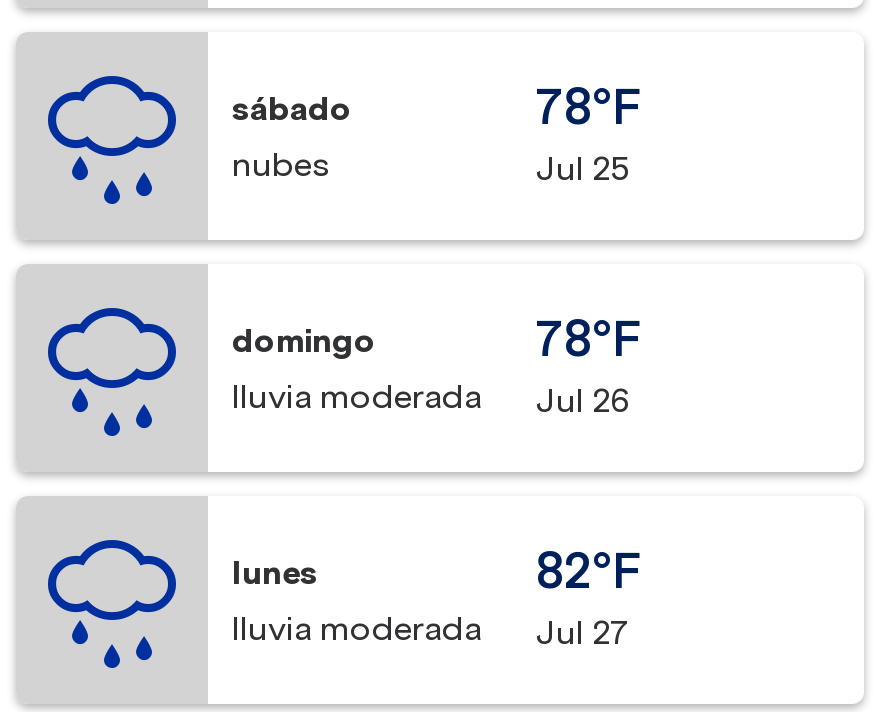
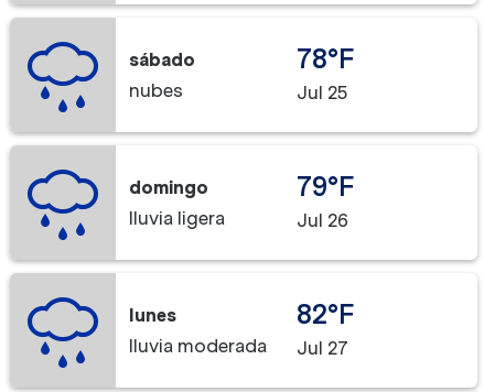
- 78°F
+ 79°F

- lluvia moderada
+ lluvia ligera
